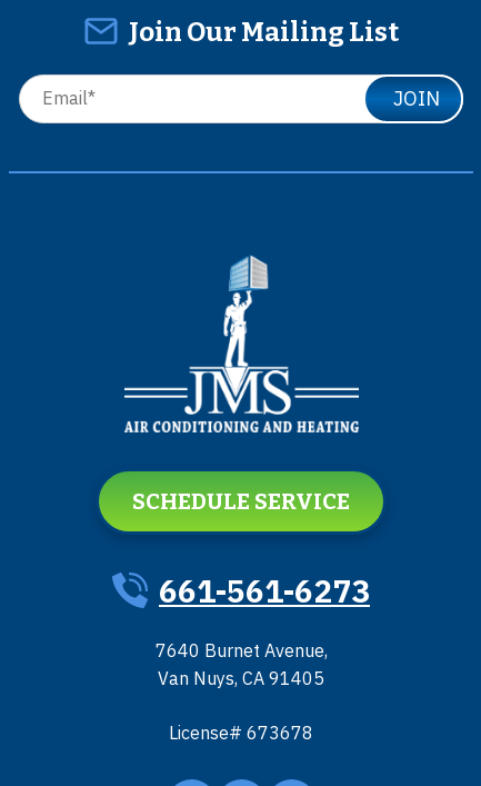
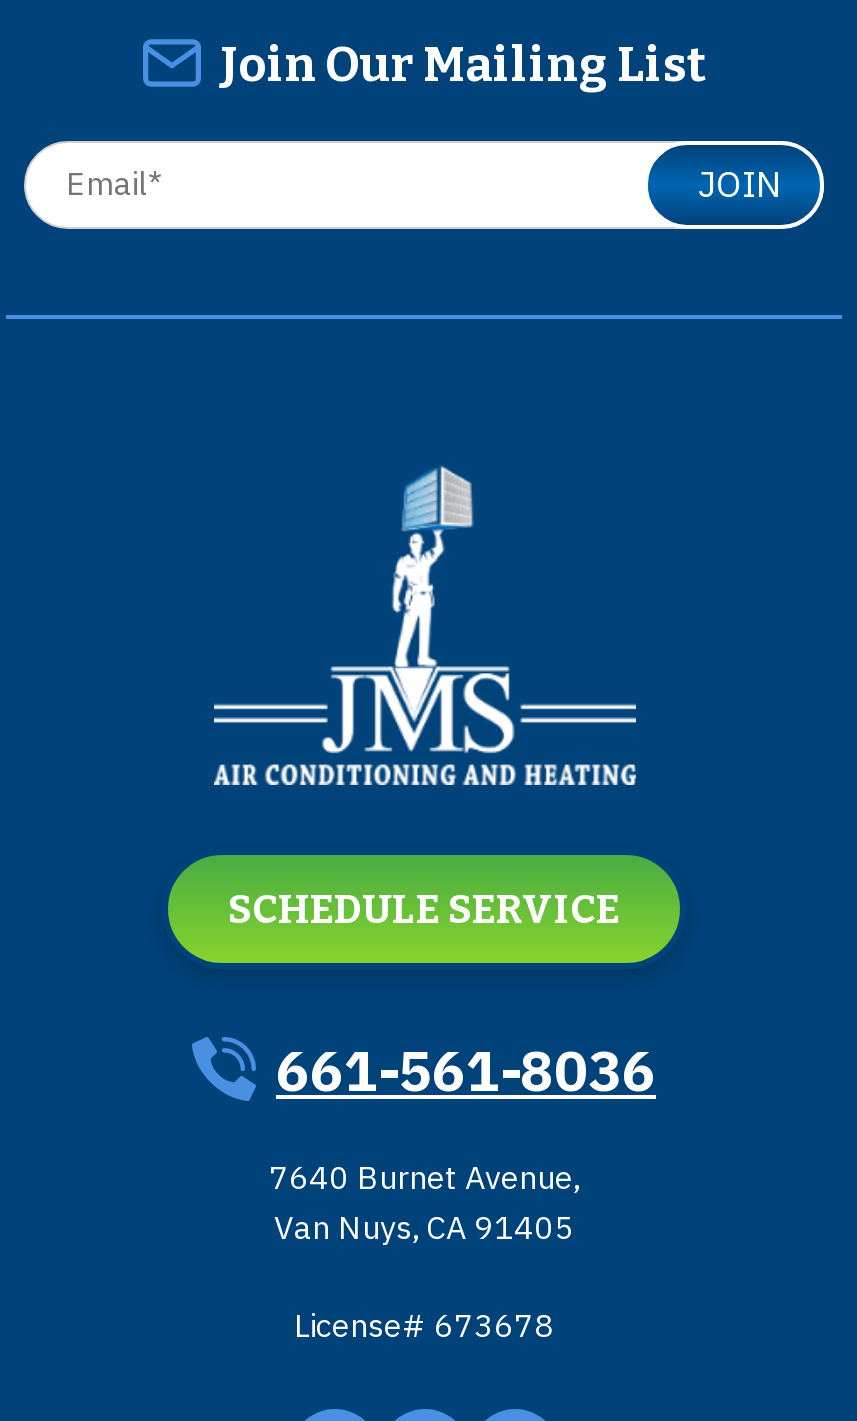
- 661-561-6273
+ 661-561-8036
